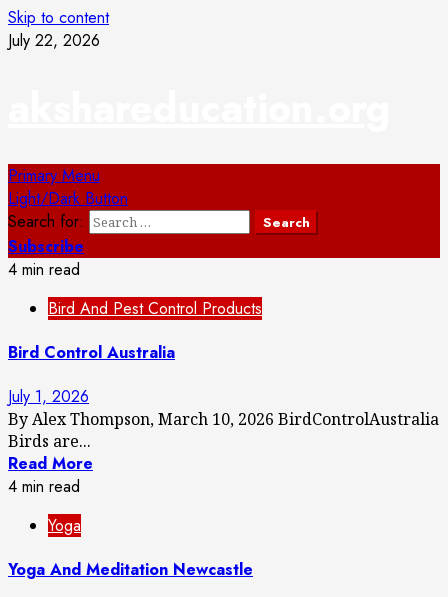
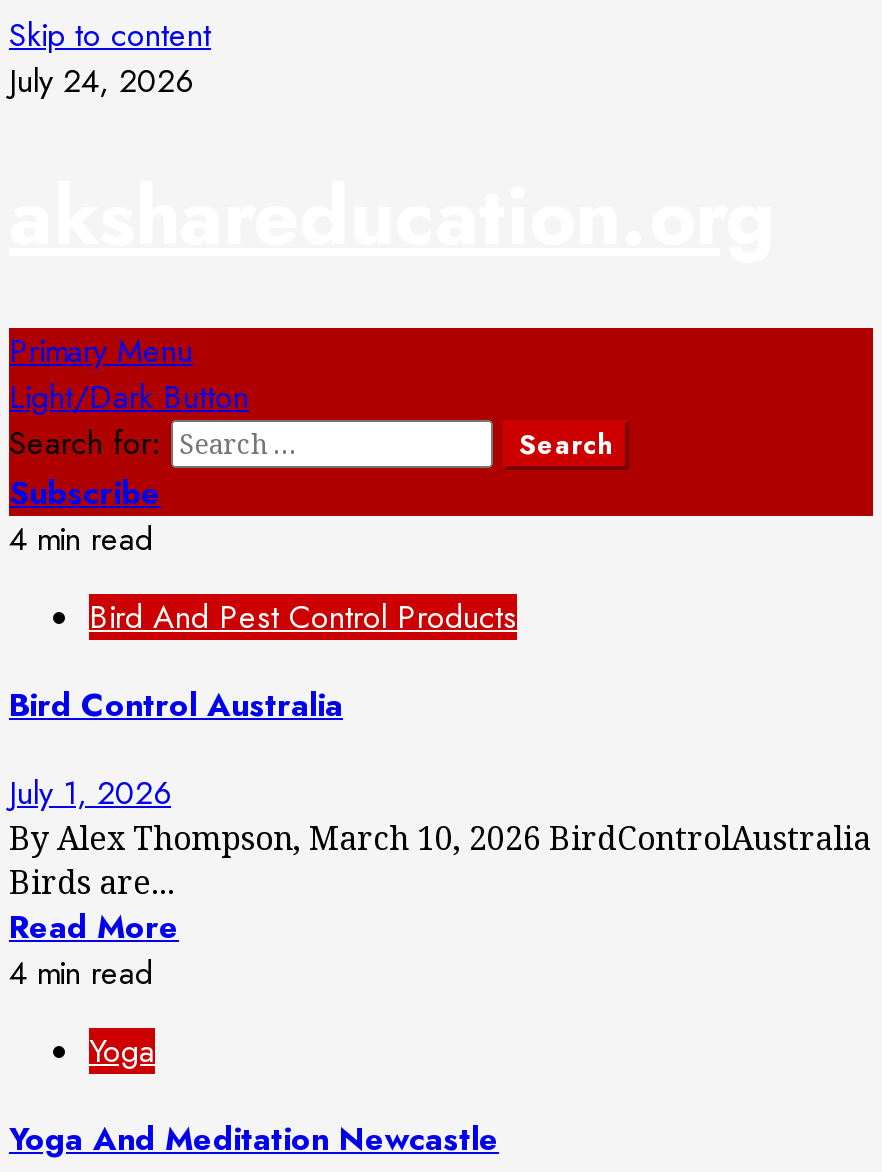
- July 22, 2026
+ July 24, 2026
